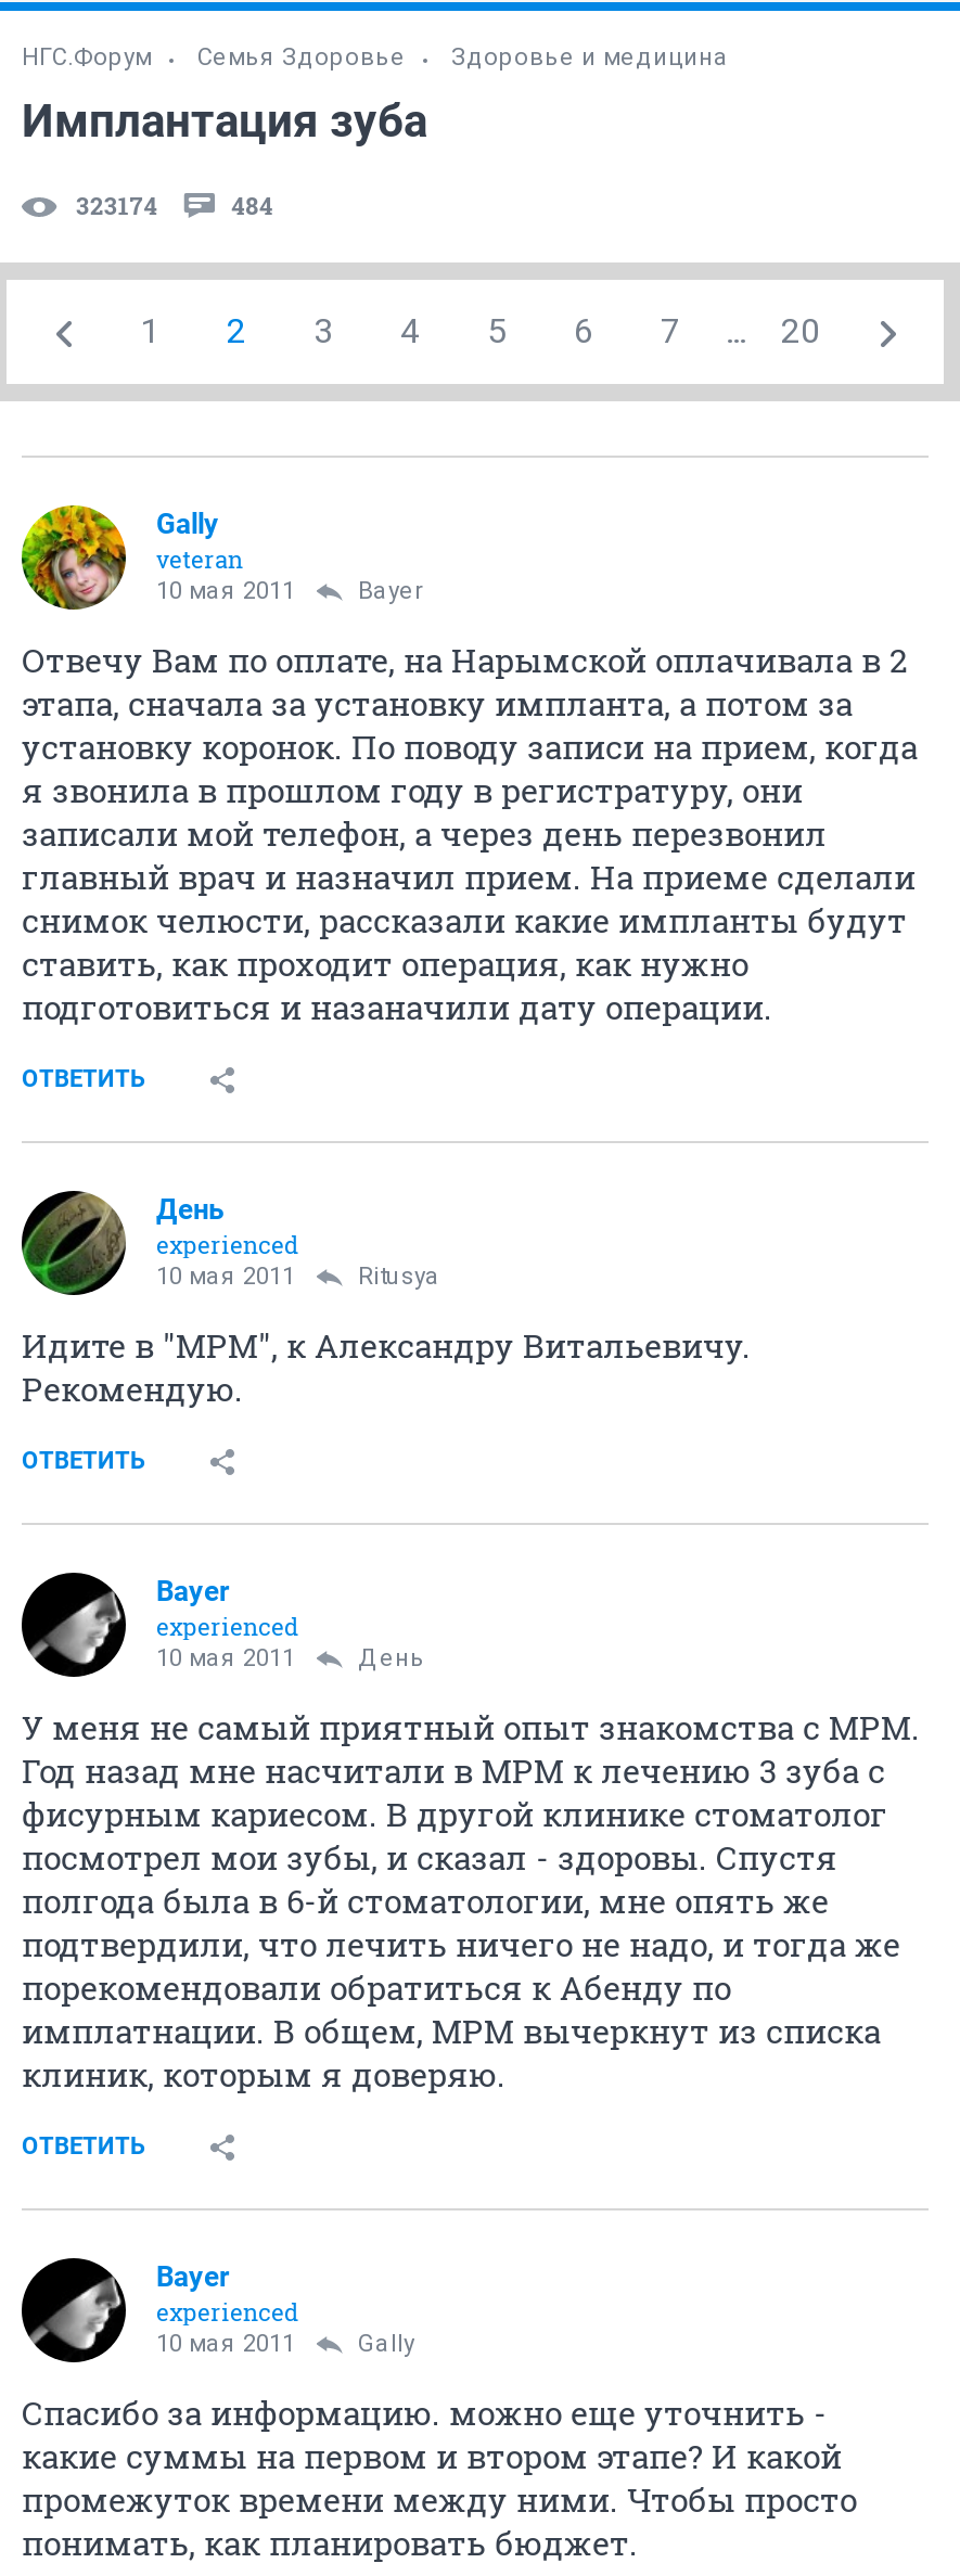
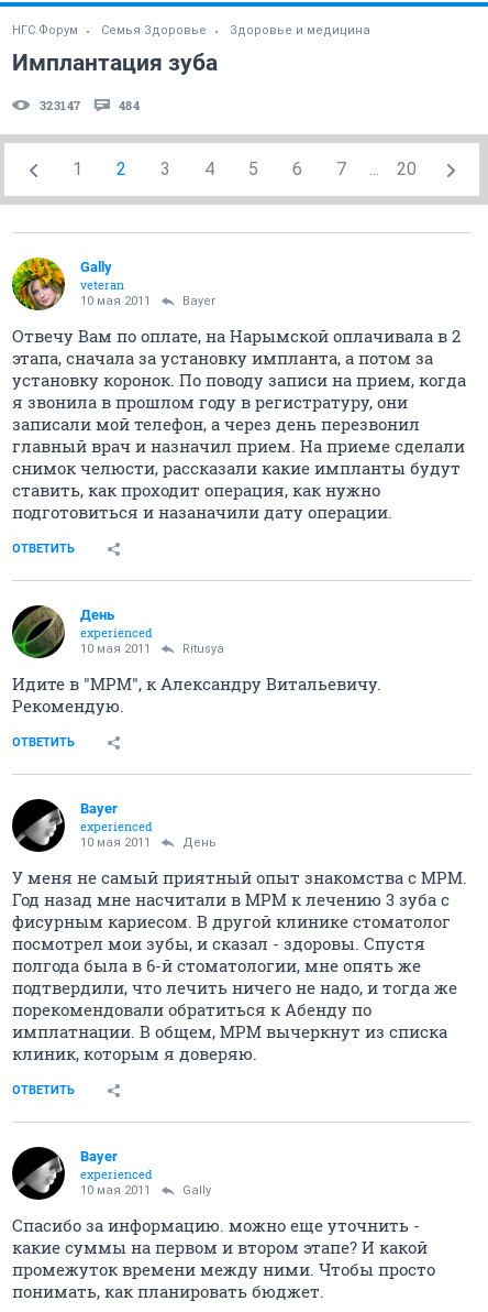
- 323174
+ 323147
